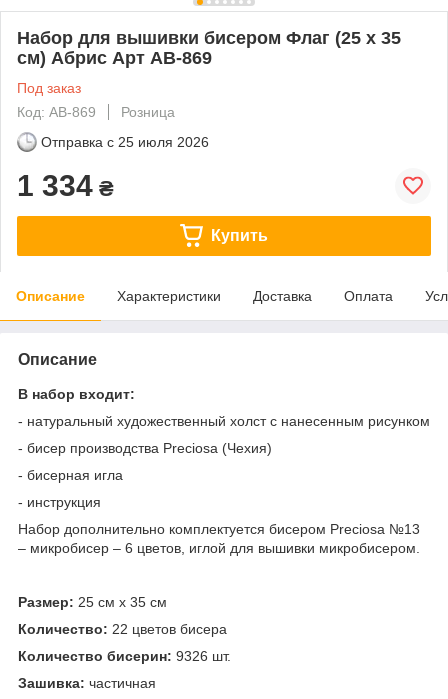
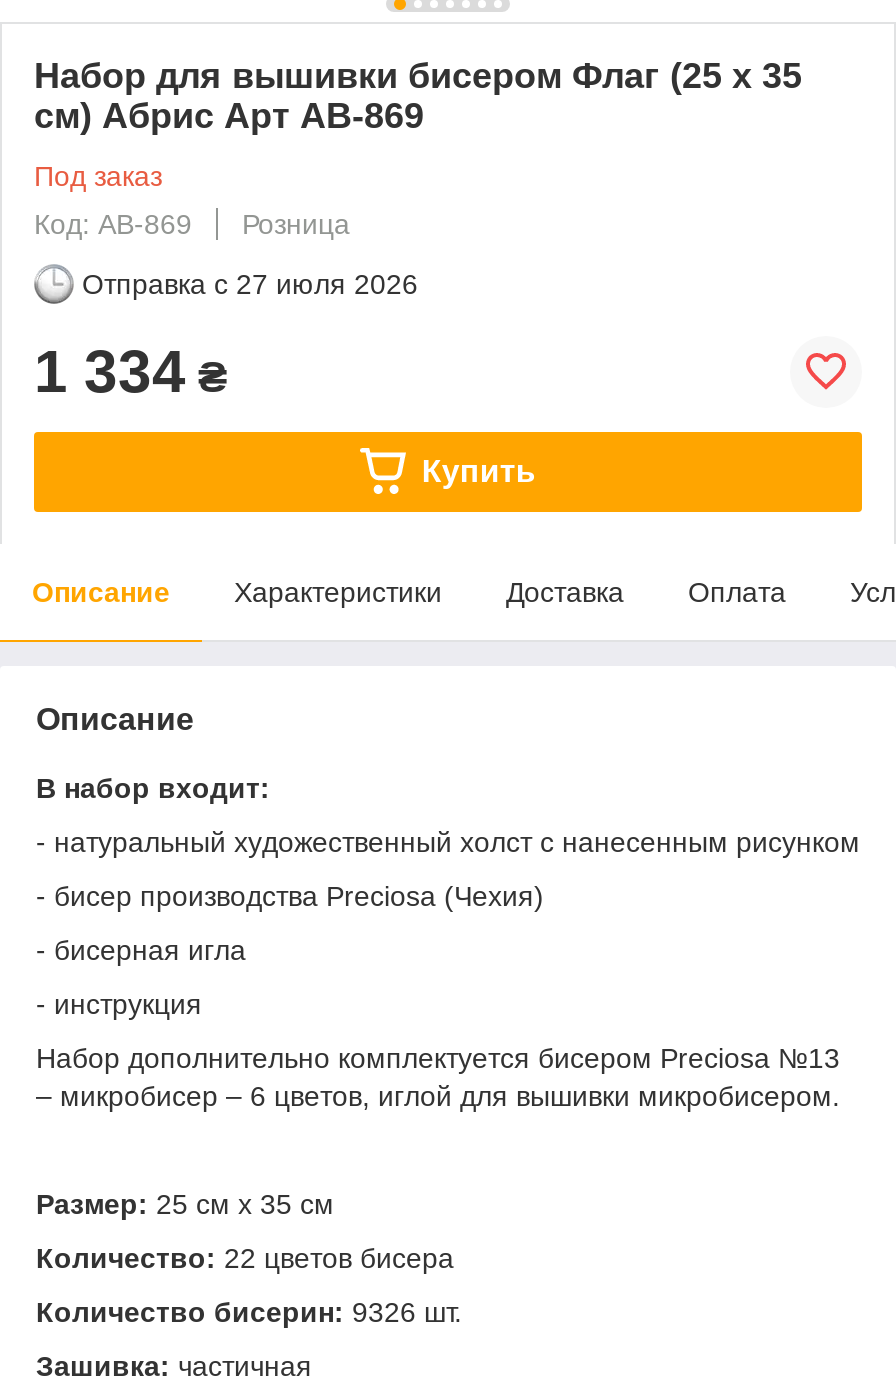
- Отправка с 25 июля 2026
+ Отправка с 27 июля 2026
